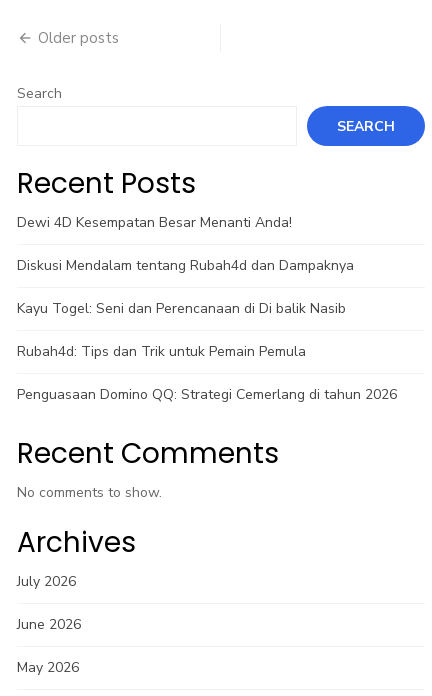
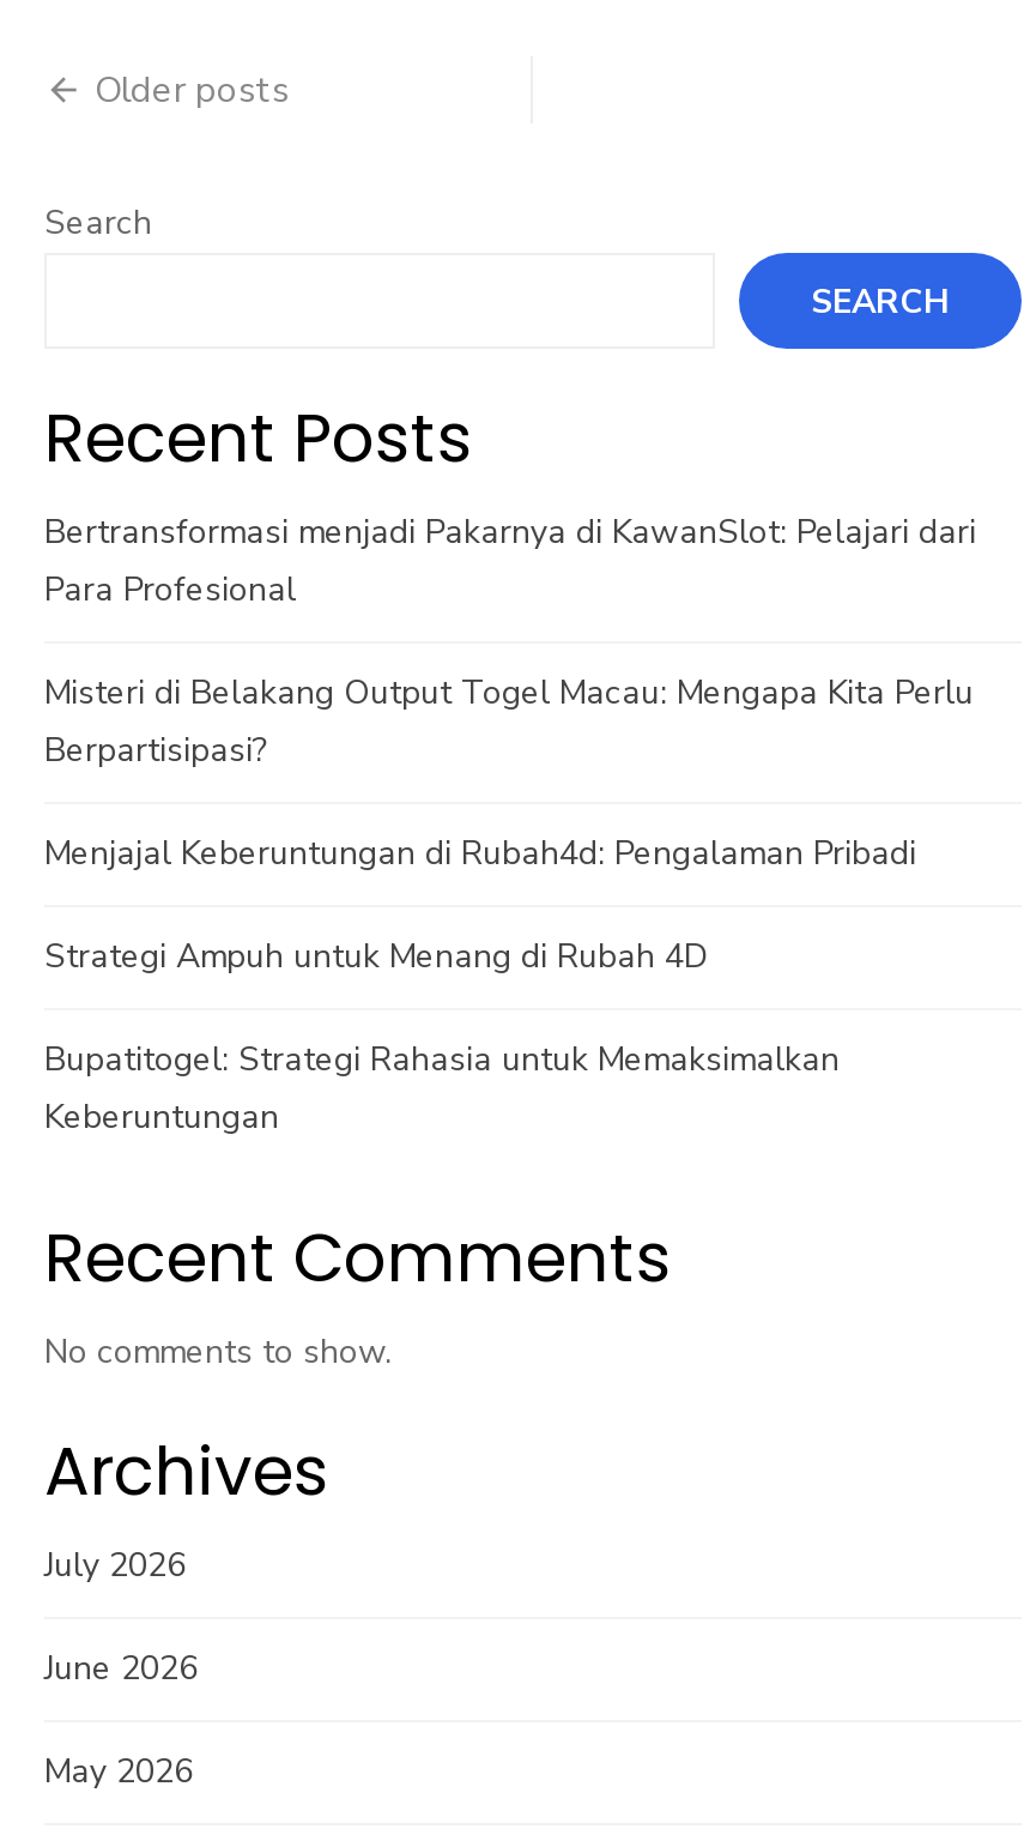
- Dewi 4D Kesempatan Besar Menanti Anda!
+ Bertransformasi menjadi Pakarnya di KawanSlot: Pelajari dari
+ Para Profesional

- Diskusi Mendalam tentang Rubah4d dan Dampaknya
+ Misteri di Belakang Output Togel Macau: Mengapa Kita Perlu
+ Berpartisipasi?

- Kayu Togel: Seni dan Perencanaan di Di balik Nasib
+ Menjajal Keberuntungan di Rubah4d: Pengalaman Pribadi

- Rubah4d: Tips dan Trik untuk Pemain Pemula
+ Strategi Ampuh untuk Menang di Rubah 4D

- Penguasaan Domino QQ: Strategi Cemerlang di tahun 2026
+ Bupatitogel: Strategi Rahasia untuk Memaksimalkan
+ Keberuntungan
